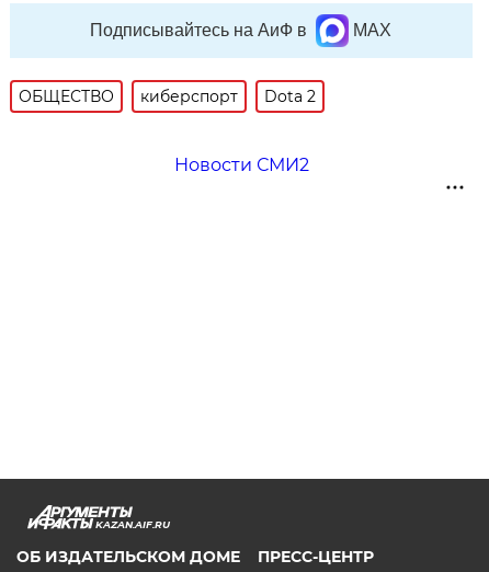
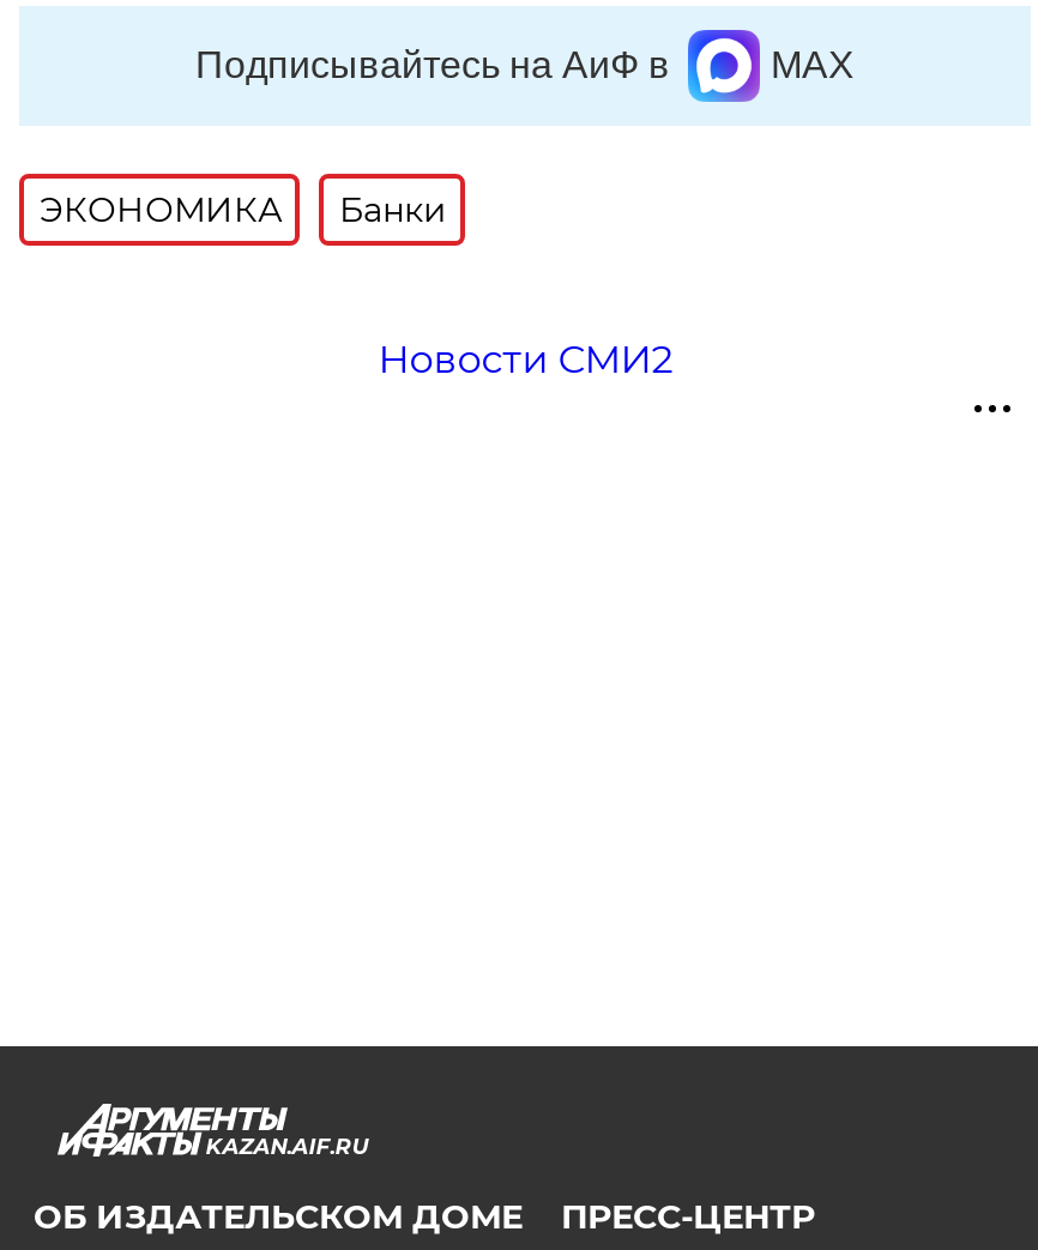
- ОБЩЕСТВО
- киберспорт
- Dota 2
+ ЭКОНОМИКА
+ Банки
